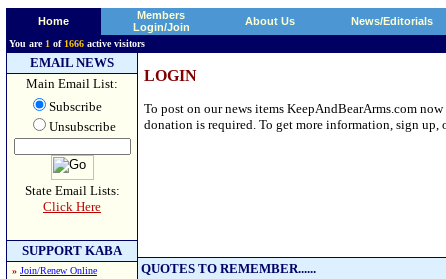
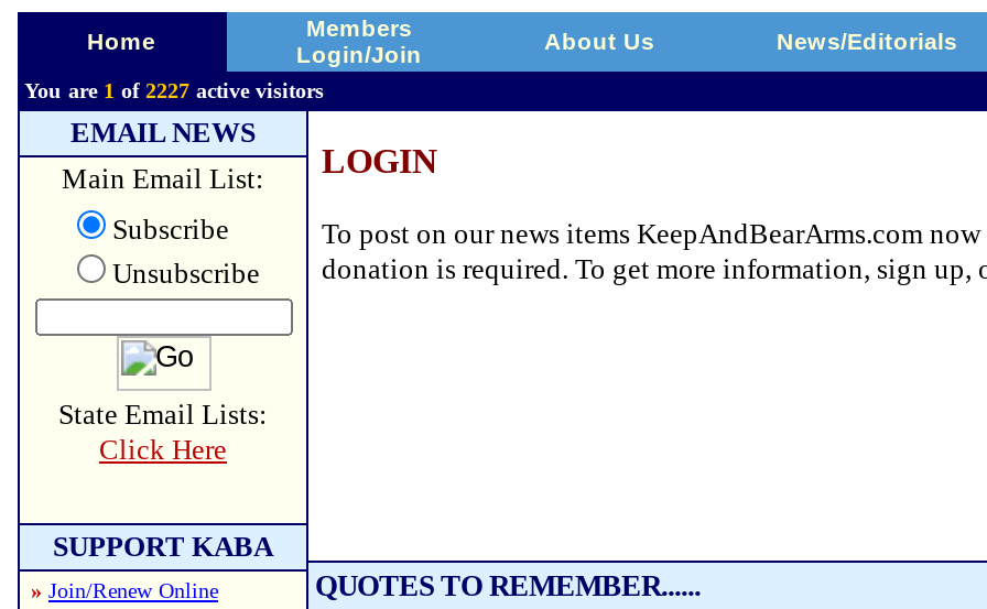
- You are 1 of 1666 active visitors
+ You are 1 of 2227 active visitors
